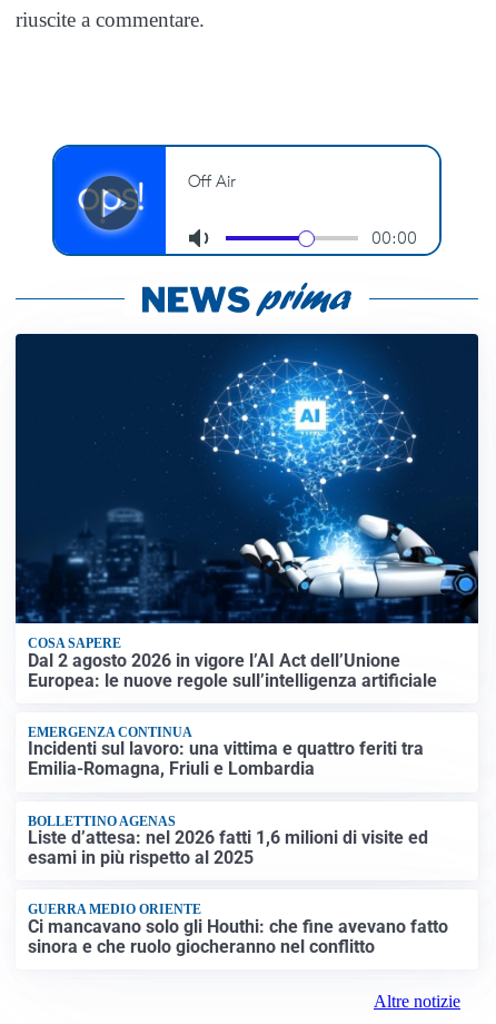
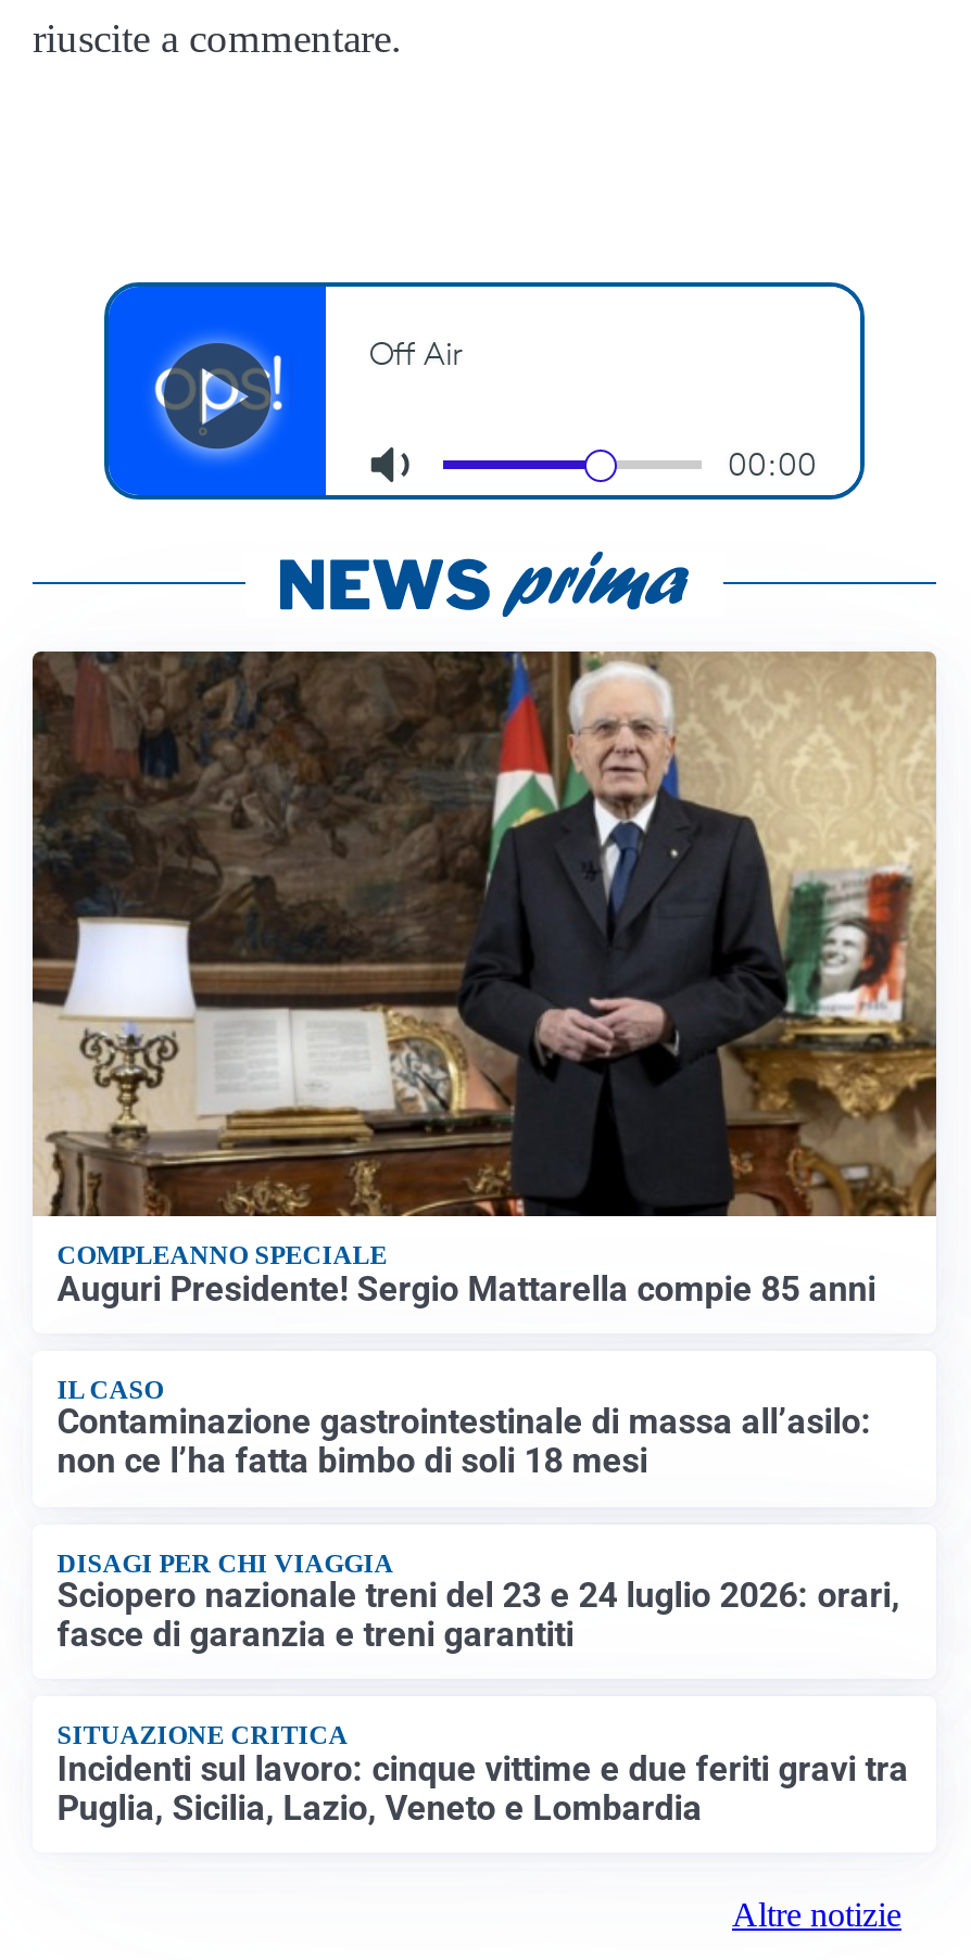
- [image]
- COSA SAPERE
- Dal 2 agosto 2026 in vigore l’AI Act dell’Unione
- Europea: le nuove regole sull’intelligenza artificiale
+ [image]
+ COMPLEANNO SPECIALE
+ Auguri Presidente! Sergio Mattarella compie 85 anni

- EMERGENZA CONTINUA
- Incidenti sul lavoro: una vittima e quattro feriti tra
- Emilia-Romagna, Friuli e Lombardia
+ IL CASO
+ Contaminazione gastrointestinale di massa all’asilo:
+ non ce l’ha fatta bimbo di soli 18 mesi

- BOLLETTINO AGENAS
- Liste d’attesa: nel 2026 fatti 1,6 milioni di visite ed
- esami in più rispetto al 2025
+ DISAGI PER CHI VIAGGIA
+ Sciopero nazionale treni del 23 e 24 luglio 2026: orari,
+ fasce di garanzia e treni garantiti

- GUERRA MEDIO ORIENTE
- Ci mancavano solo gli Houthi: che fine avevano fatto
- sinora e che ruolo giocheranno nel conflitto
+ SITUAZIONE CRITICA
+ Incidenti sul lavoro: cinque vittime e due feriti gravi tra
+ Puglia, Sicilia, Lazio, Veneto e Lombardia
